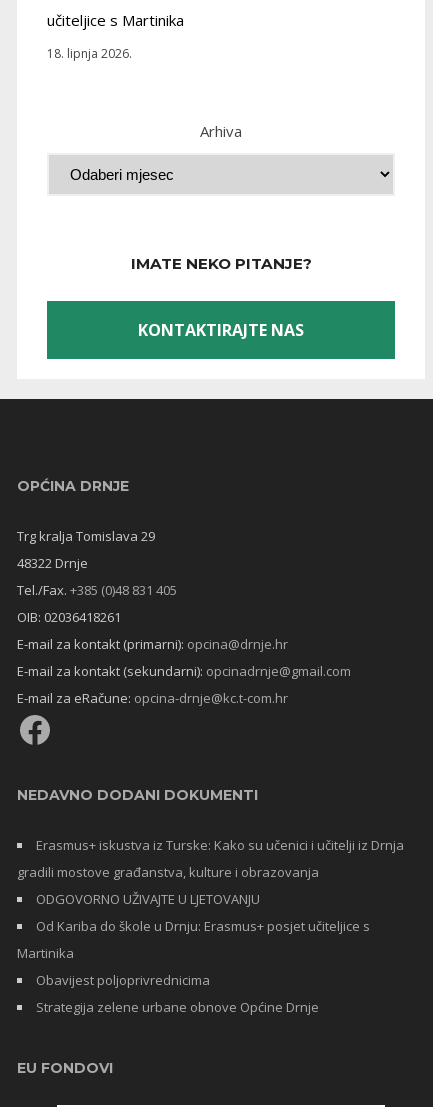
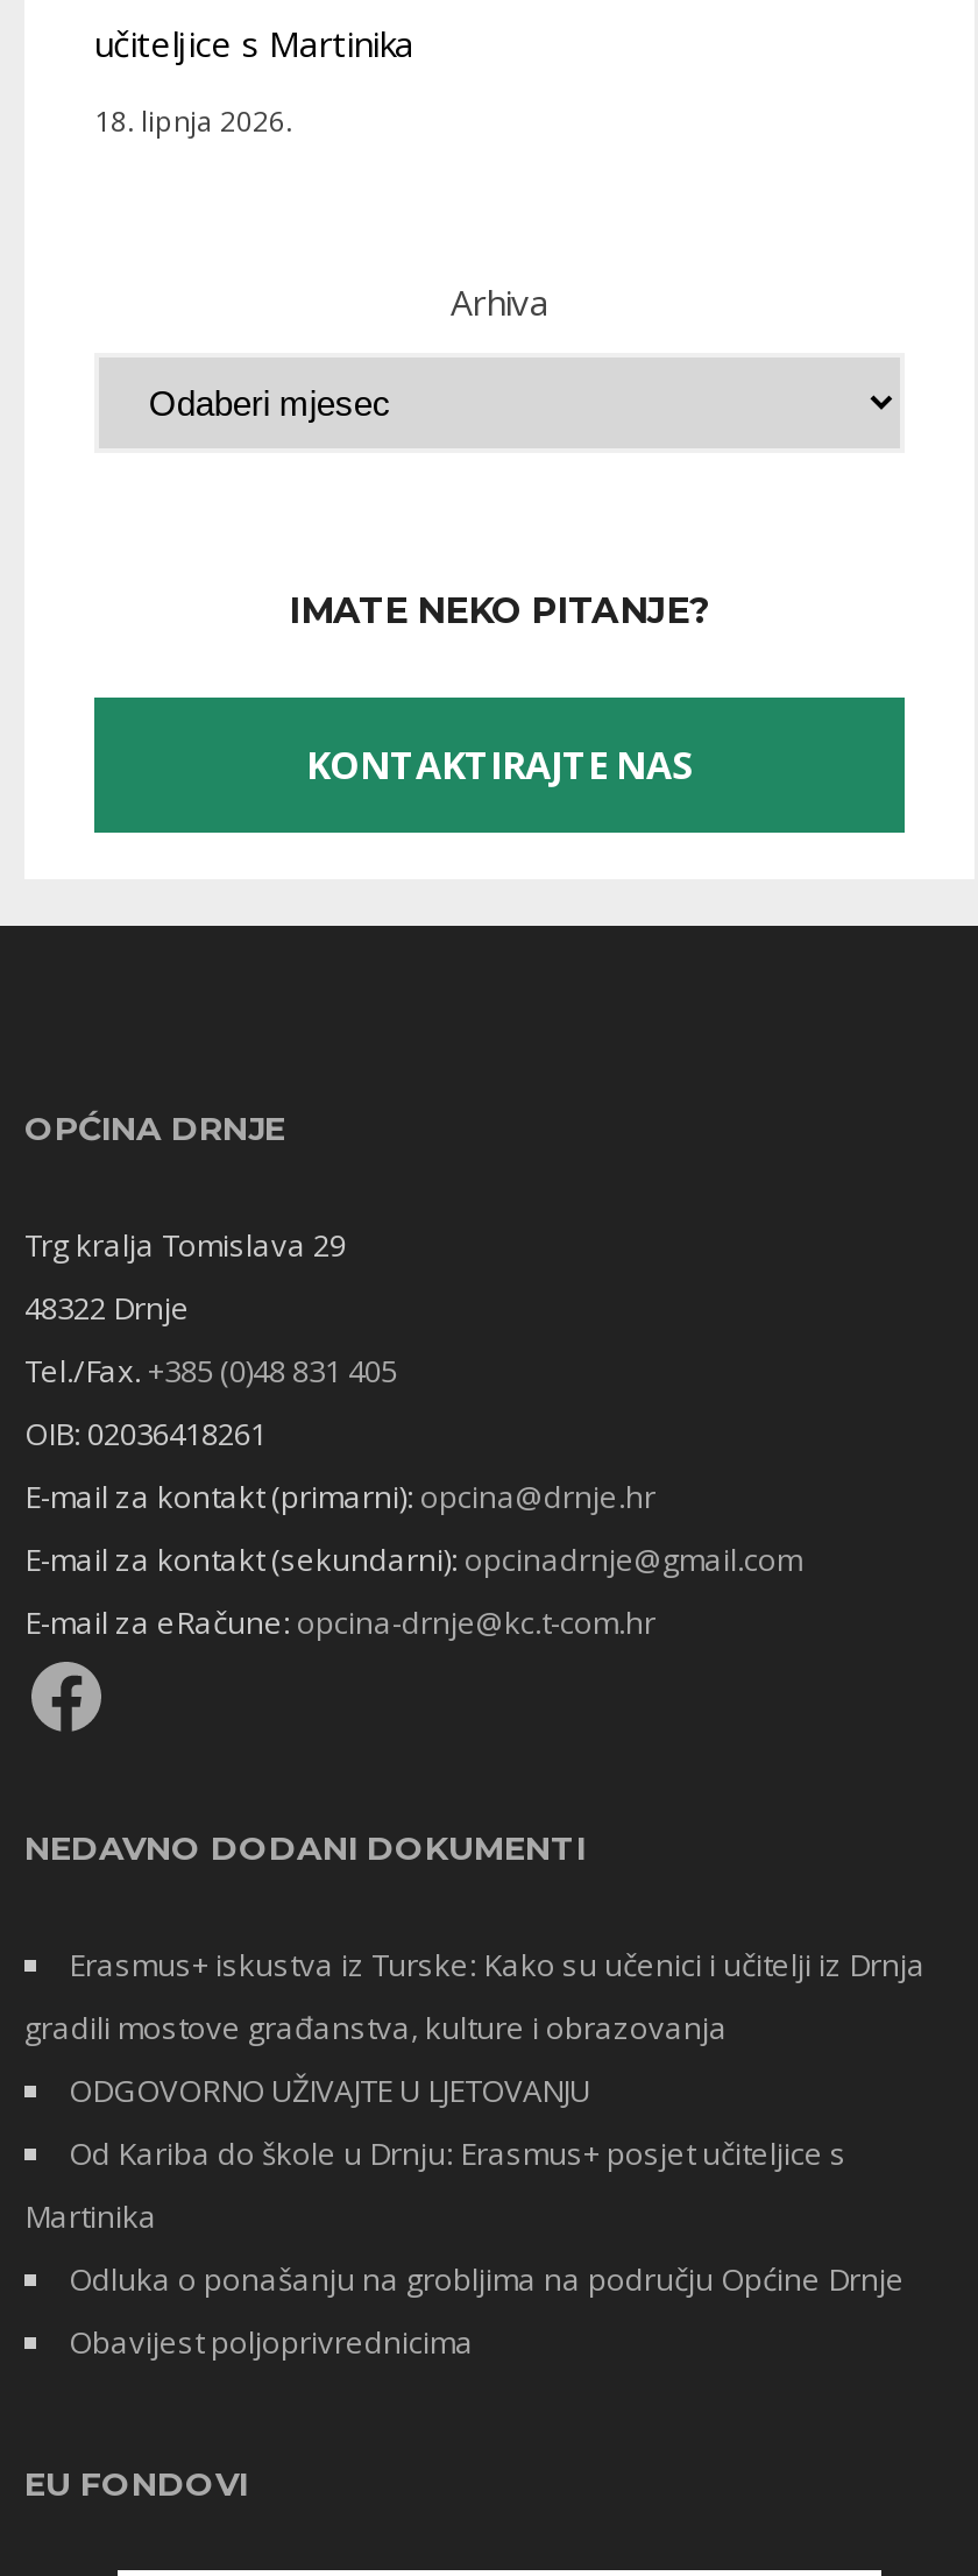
+ Odluka o ponašanju na grobljima na području Općine Drnje

moved down: Obavijest poljoprivrednicima

- Strategija zelene urbane obnove Općine Drnje
